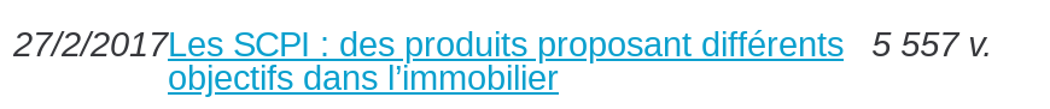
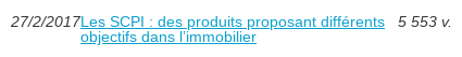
- 27/2/2017 Les SCPI : des produits proposant différents 5 557 v.
+ 27/2/2017 Les SCPI : des produits proposant différents 5 553 v.
